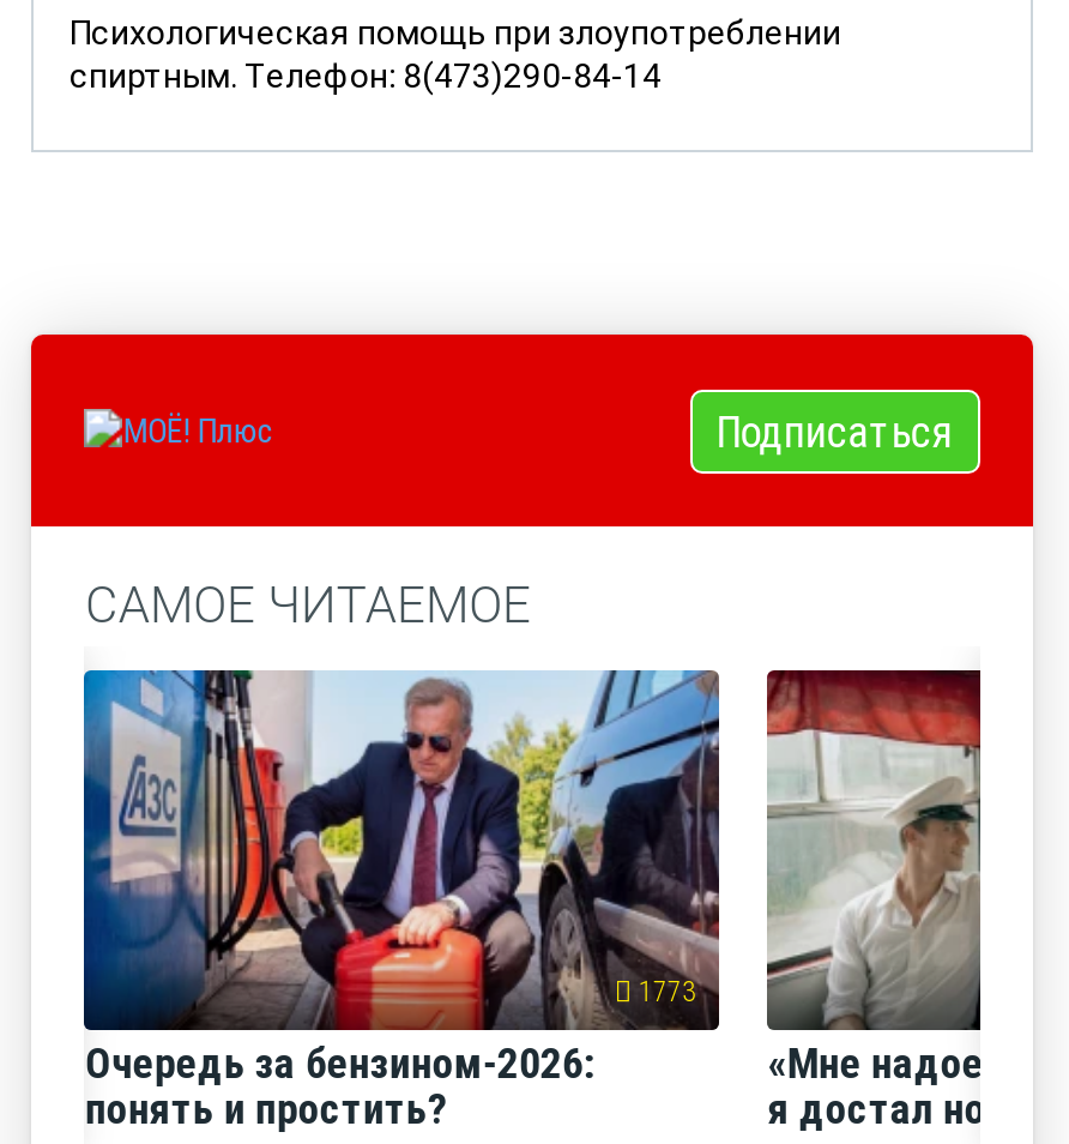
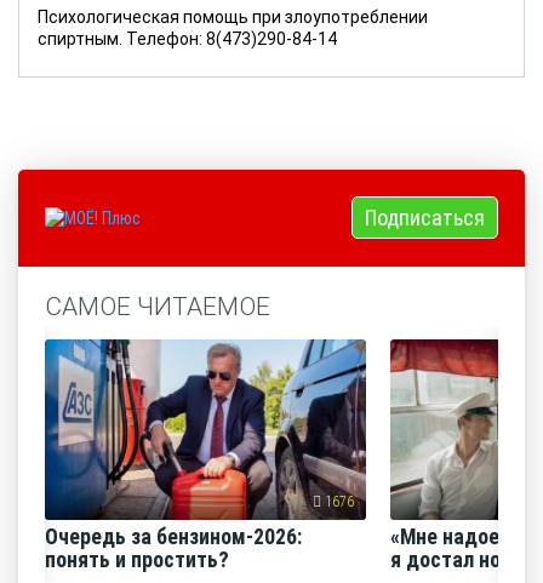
- 1773
+ 1676
